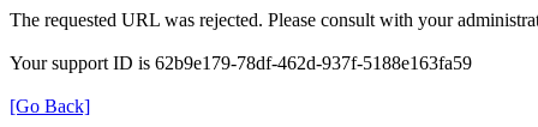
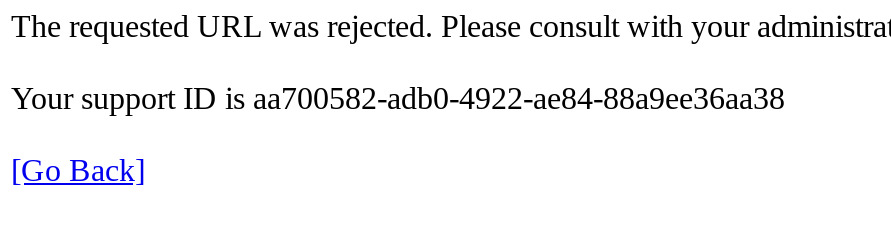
- Your support ID is 62b9e179-78df-462d-937f-5188e163fa59
+ Your support ID is aa700582-adb0-4922-ae84-88a9ee36aa38
